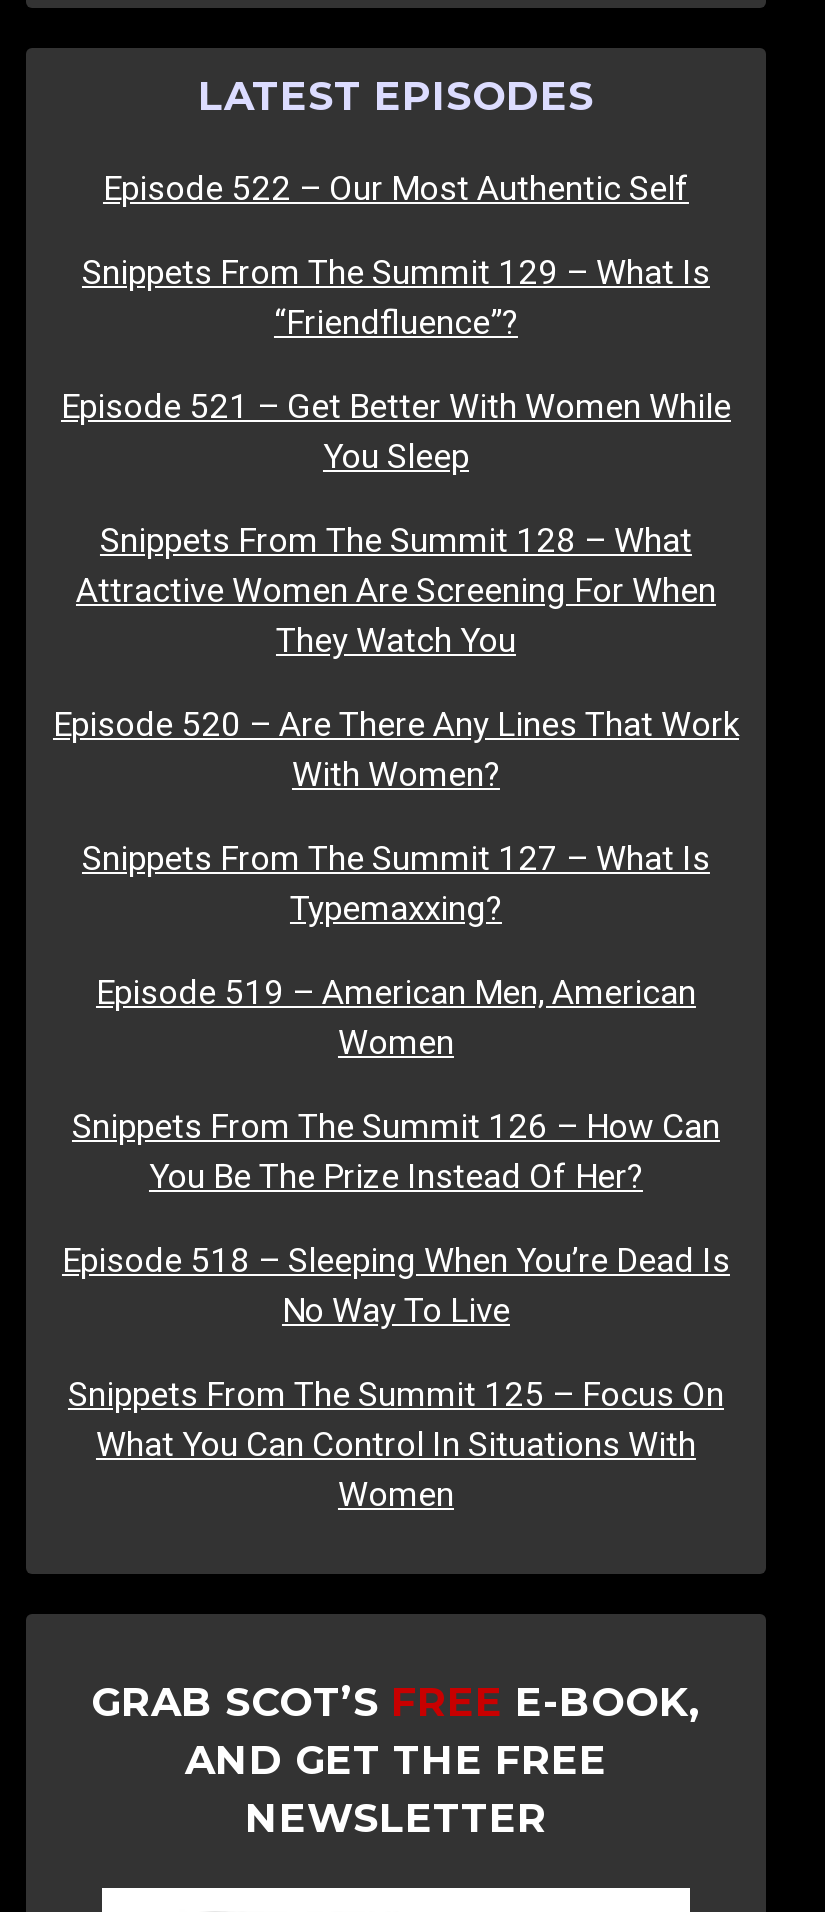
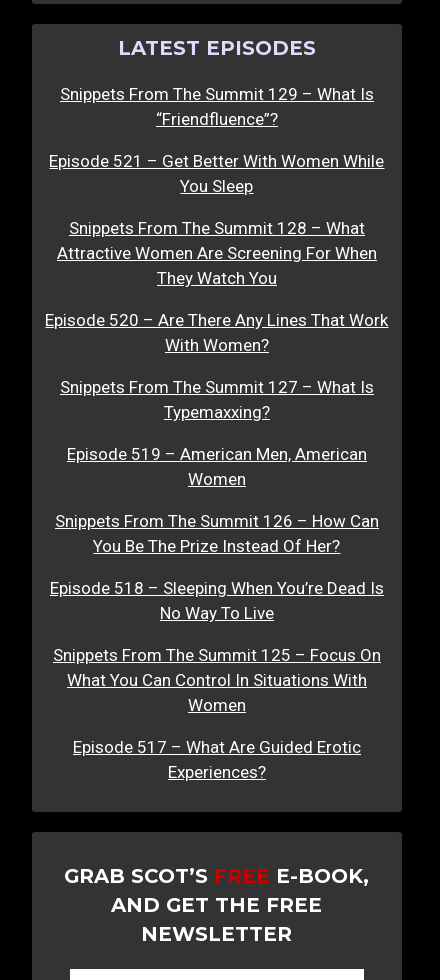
- Episode 522 – Our Most Authentic Self

moved up: Snippets From The Summit 129 – What Is | “Friendfluence”? | Episode 521 – Get Better With Women While | ... | What You Can Control In Situations With | Women

+ Episode 517 – What Are Guided Erotic
+ Experiences?
